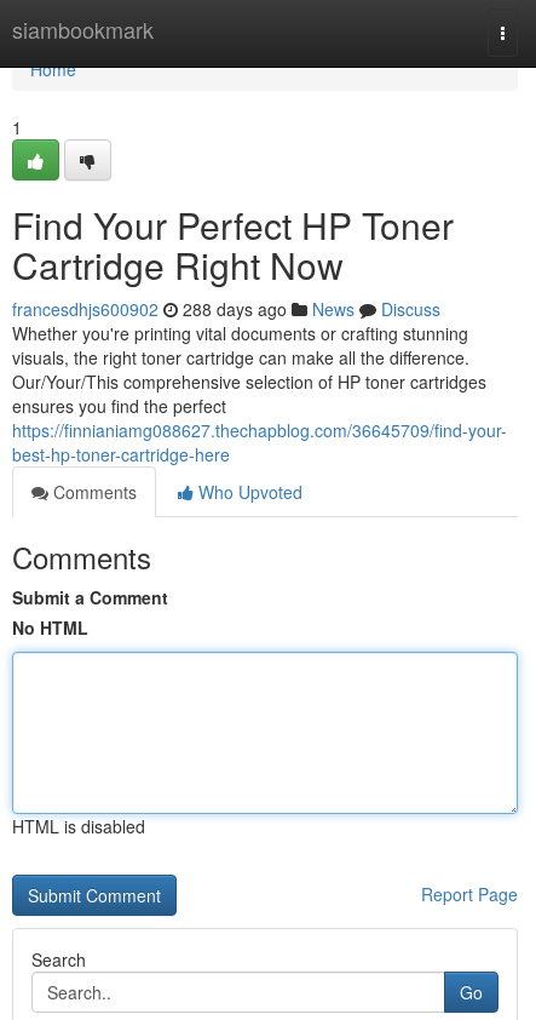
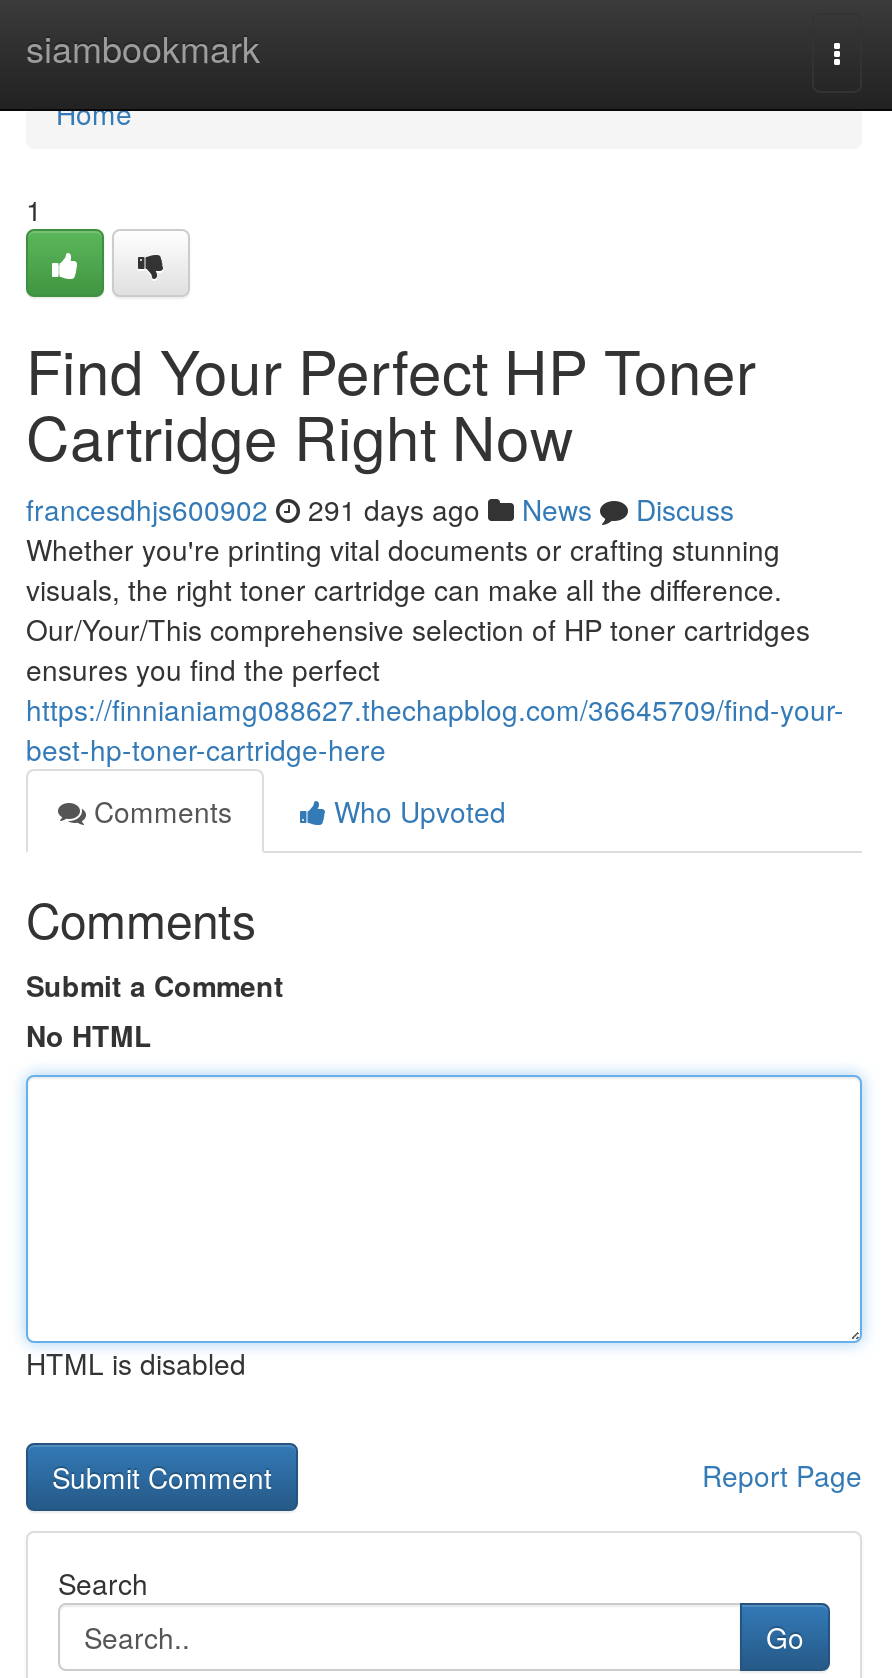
- francesdhjs600902 288 days ago News Discuss
+ francesdhjs600902 291 days ago News Discuss
